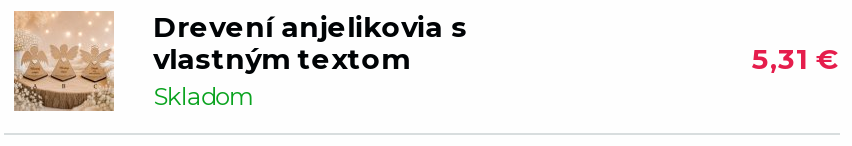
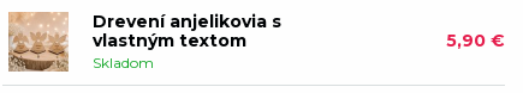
- 5,31 €
+ 5,90 €
